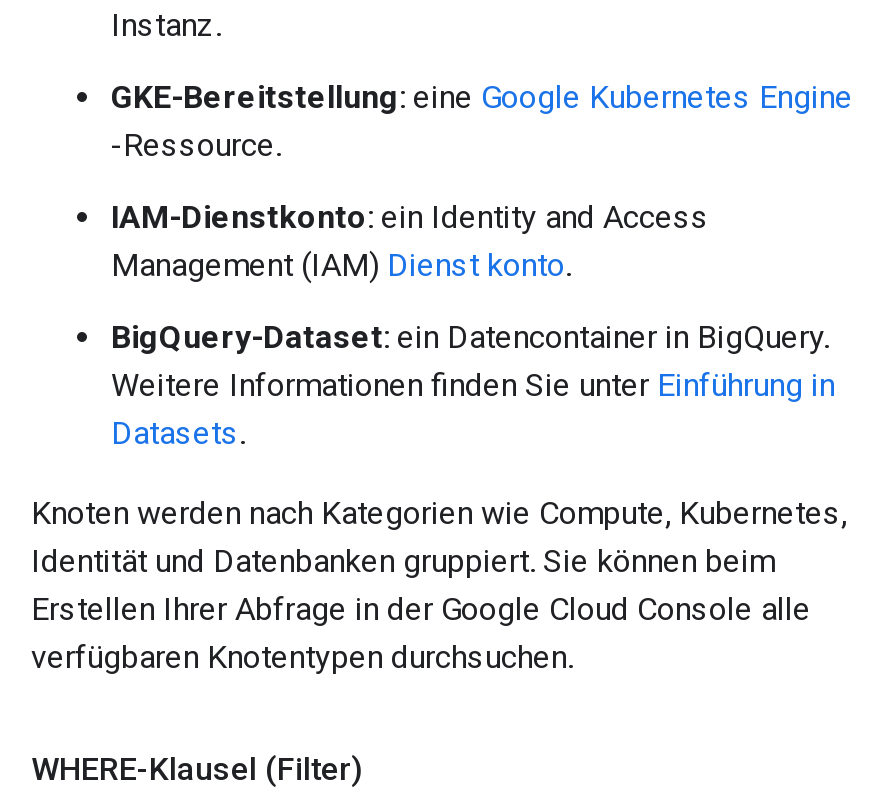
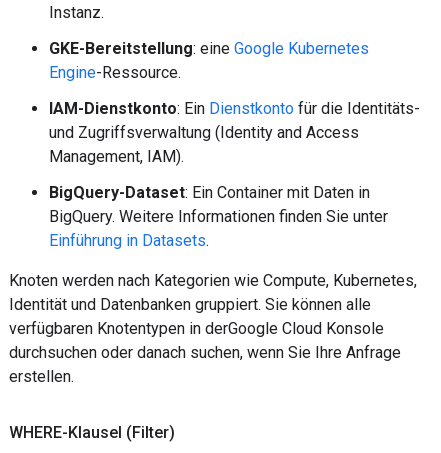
- IAM-Dienstkonto: ein Identity and Access
- Management (IAM) Dienst konto.
+ IAM-Dienstkonto: Ein Dienstkonto für die Identitäts-
+ und Zugriffsverwaltung (Identity and Access
+ Management, IAM).

- BigQuery-Dataset: ein Datencontainer in BigQuery.
- Weitere Informationen finden Sie unter Einführung in
- Datasets.
+ BigQuery-Dataset: Ein Container mit Daten in
+ BigQuery. Weitere Informationen finden Sie unter
+ Einführung in Datasets.

- Identität und Datenbanken gruppiert. Sie können beim
- Erstellen Ihrer Abfrage in der Google Cloud Console alle
- verfügbaren Knotentypen durchsuchen.
+ Identität und Datenbanken gruppiert. Sie können alle
+ verfügbaren Knotentypen in derGoogle Cloud Konsole
+ durchsuchen oder danach suchen, wenn Sie Ihre Anfrage
+ erstellen.
